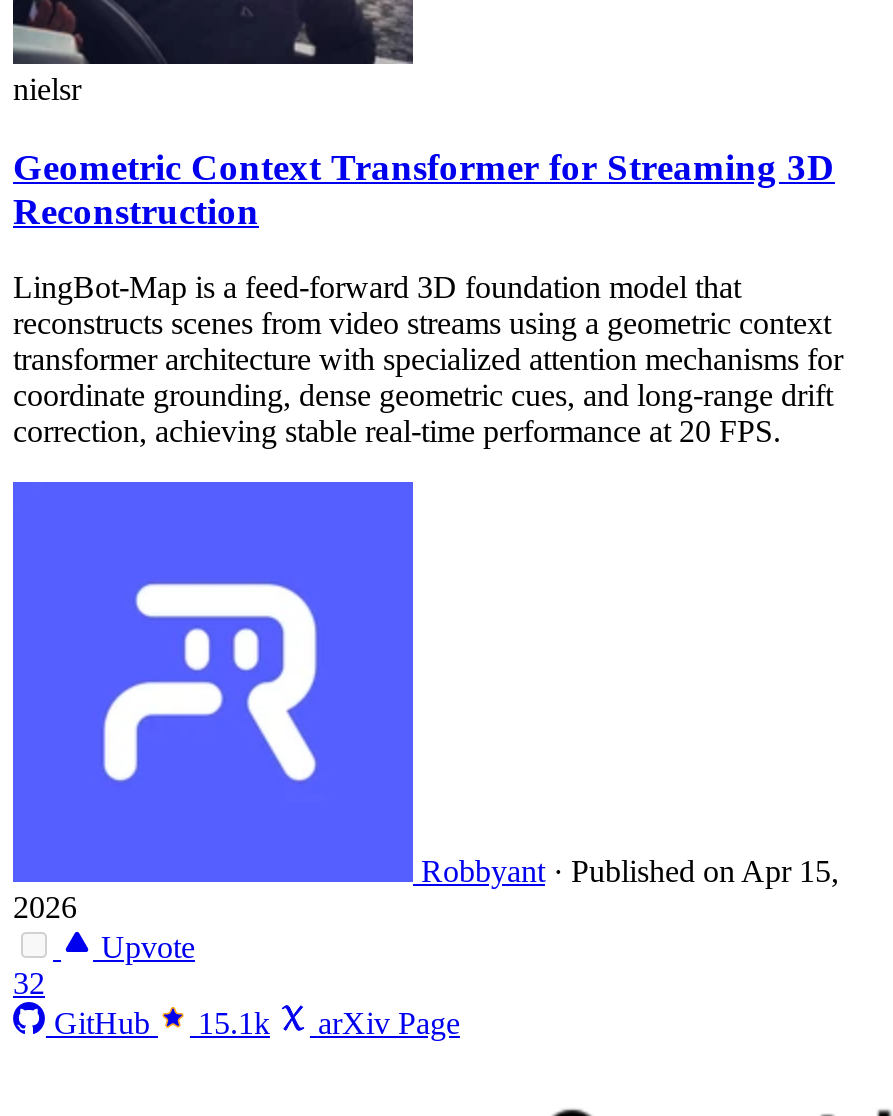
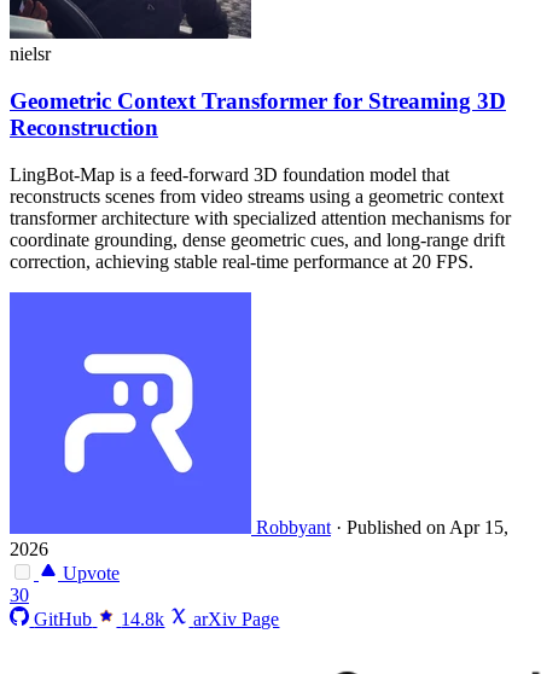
- 32
+ 30

- GitHub 15.1k arXiv Page
+ GitHub 14.8k arXiv Page
